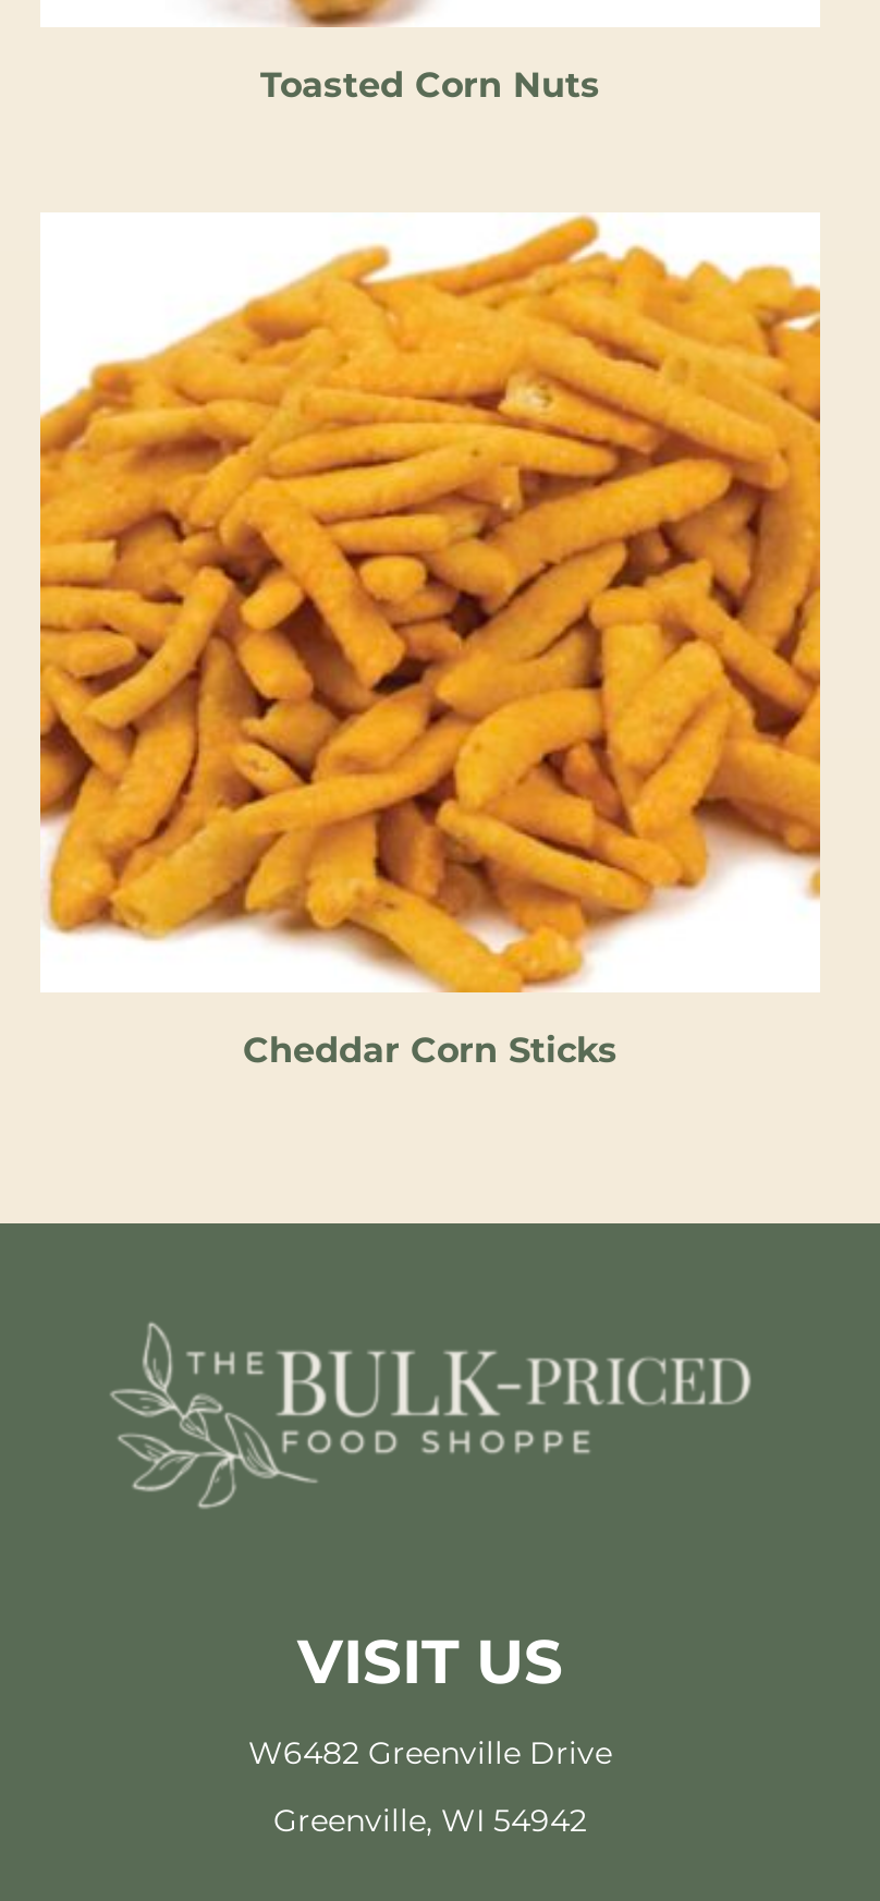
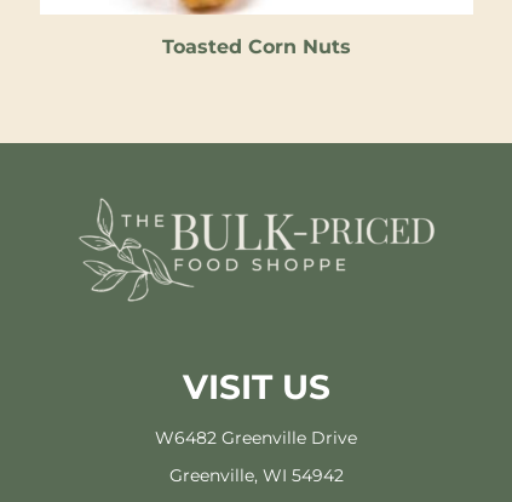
- [image]
- Cheddar Corn Sticks
